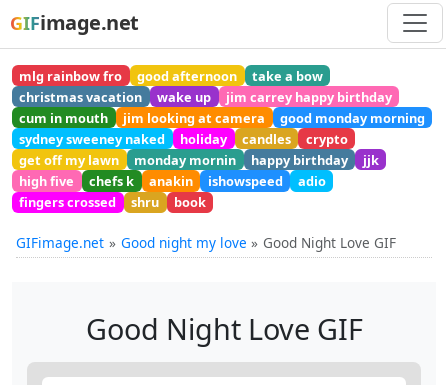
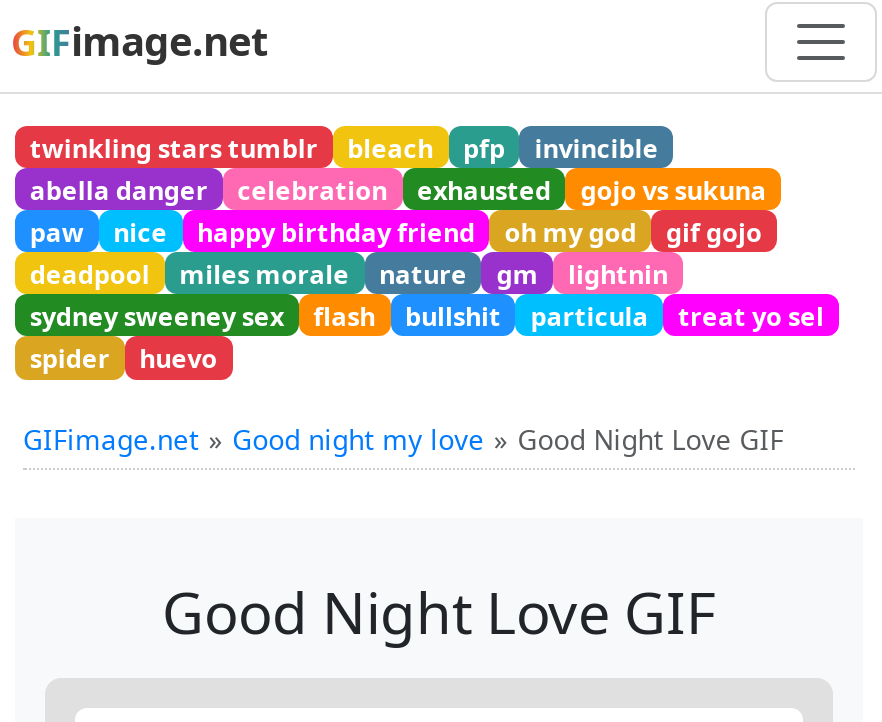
- mlg rainbow fro
- good afternoon
- take a bow
- christmas vacation
- wake up
- jim carrey happy birthday
- cum in mouth
- jim looking at camera
- good monday morning
- sydney sweeney naked
- holiday
- candles
- crypto
- get off my lawn
- monday mornin
- happy birthday
- jjk
- high five
- chefs k
- anakin
- ishowspeed
- adio
- fingers crossed
- shru
- book
+ twinkling stars tumblr
+ bleach
+ pfp
+ invincible
+ abella danger
+ celebration
+ exhausted
+ gojo vs sukuna
+ paw
+ nice
+ happy birthday friend
+ oh my god
+ gif gojo
+ deadpool
+ miles morale
+ nature
+ gm
+ lightnin
+ sydney sweeney sex
+ flash
+ bullshit
+ particula
+ treat yo sel
+ spider
+ huevo
